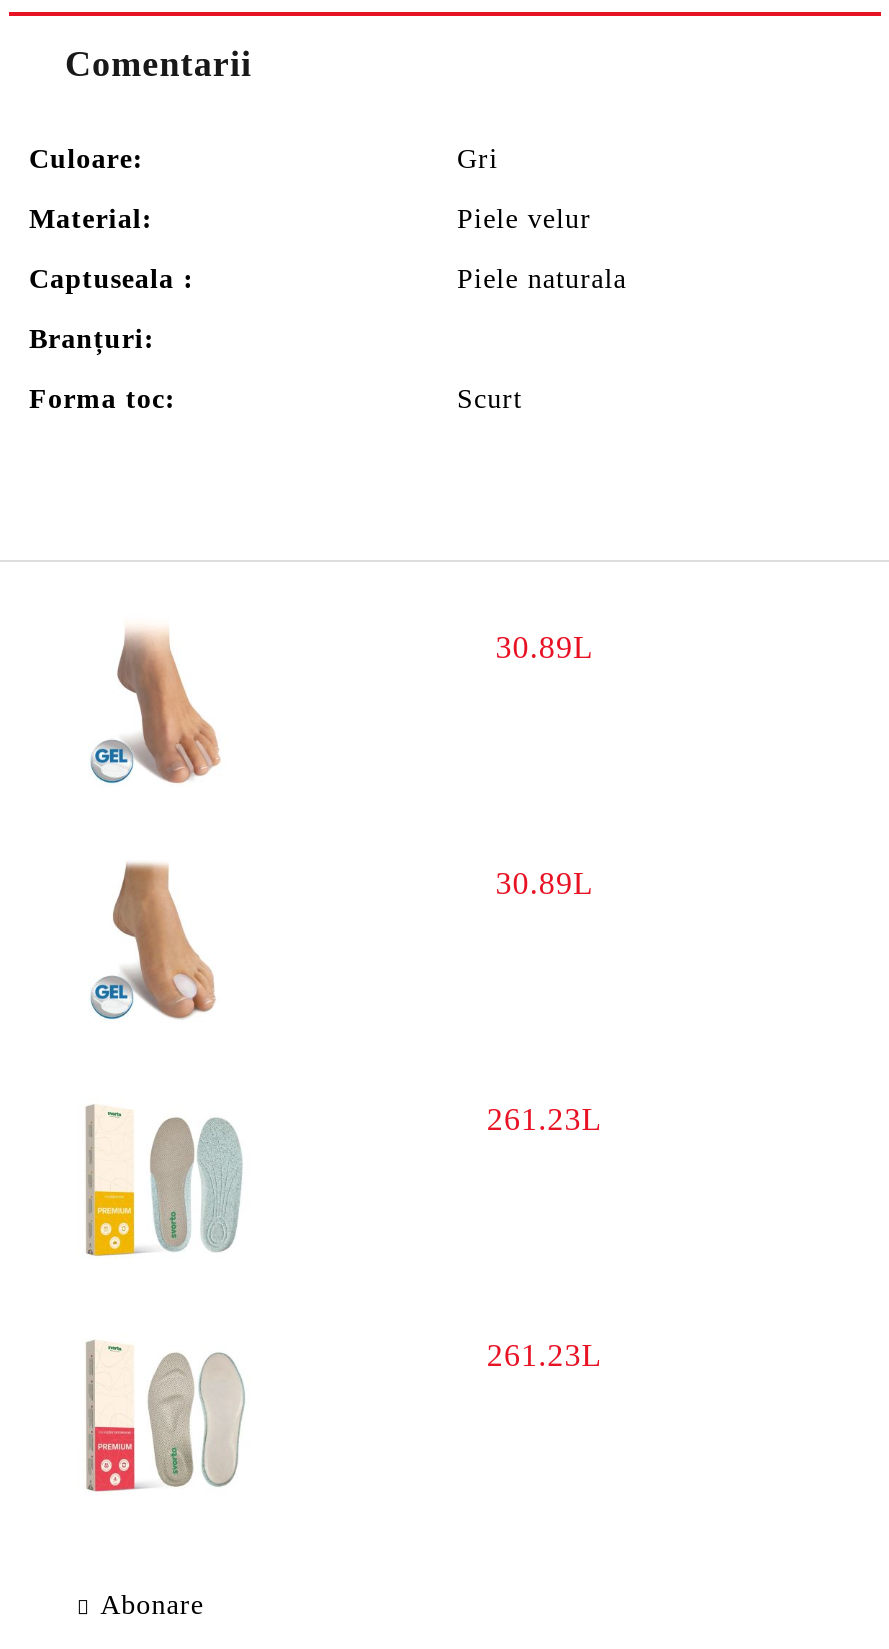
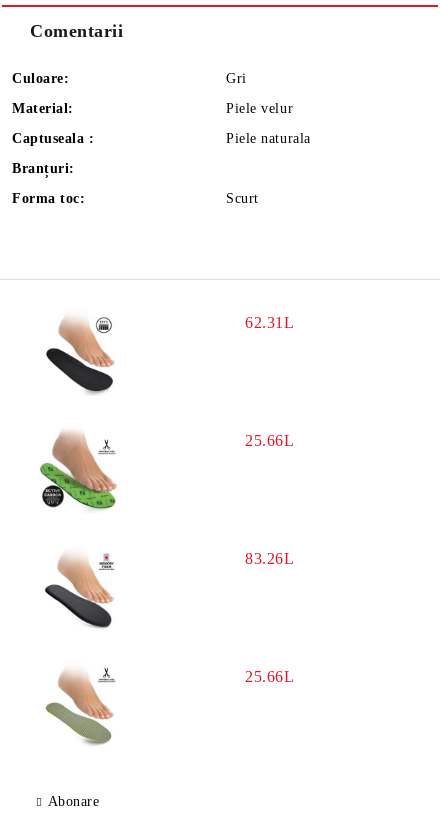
- [image]
+ [image]

- 30.89L
+ 62.31L

- [image]
+ [image]

- 30.89L
+ 25.66L

- [image]
+ [image]

- 261.23L
+ 83.26L

- [image]
+ [image]

- 261.23L
+ 25.66L
